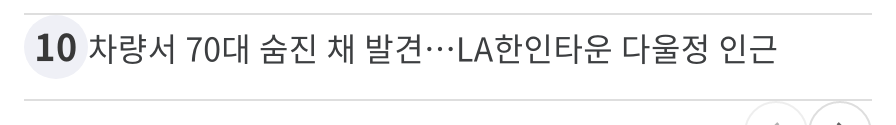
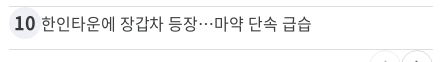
- 10 차량서 70대 숨진 채 발견…LA한인타운 다울정 인근
+ 10 한인타운에 장갑차 등장…마약 단속 급습
